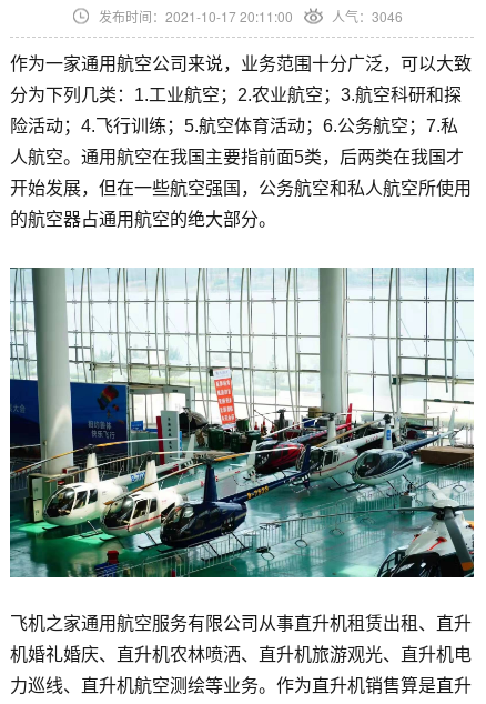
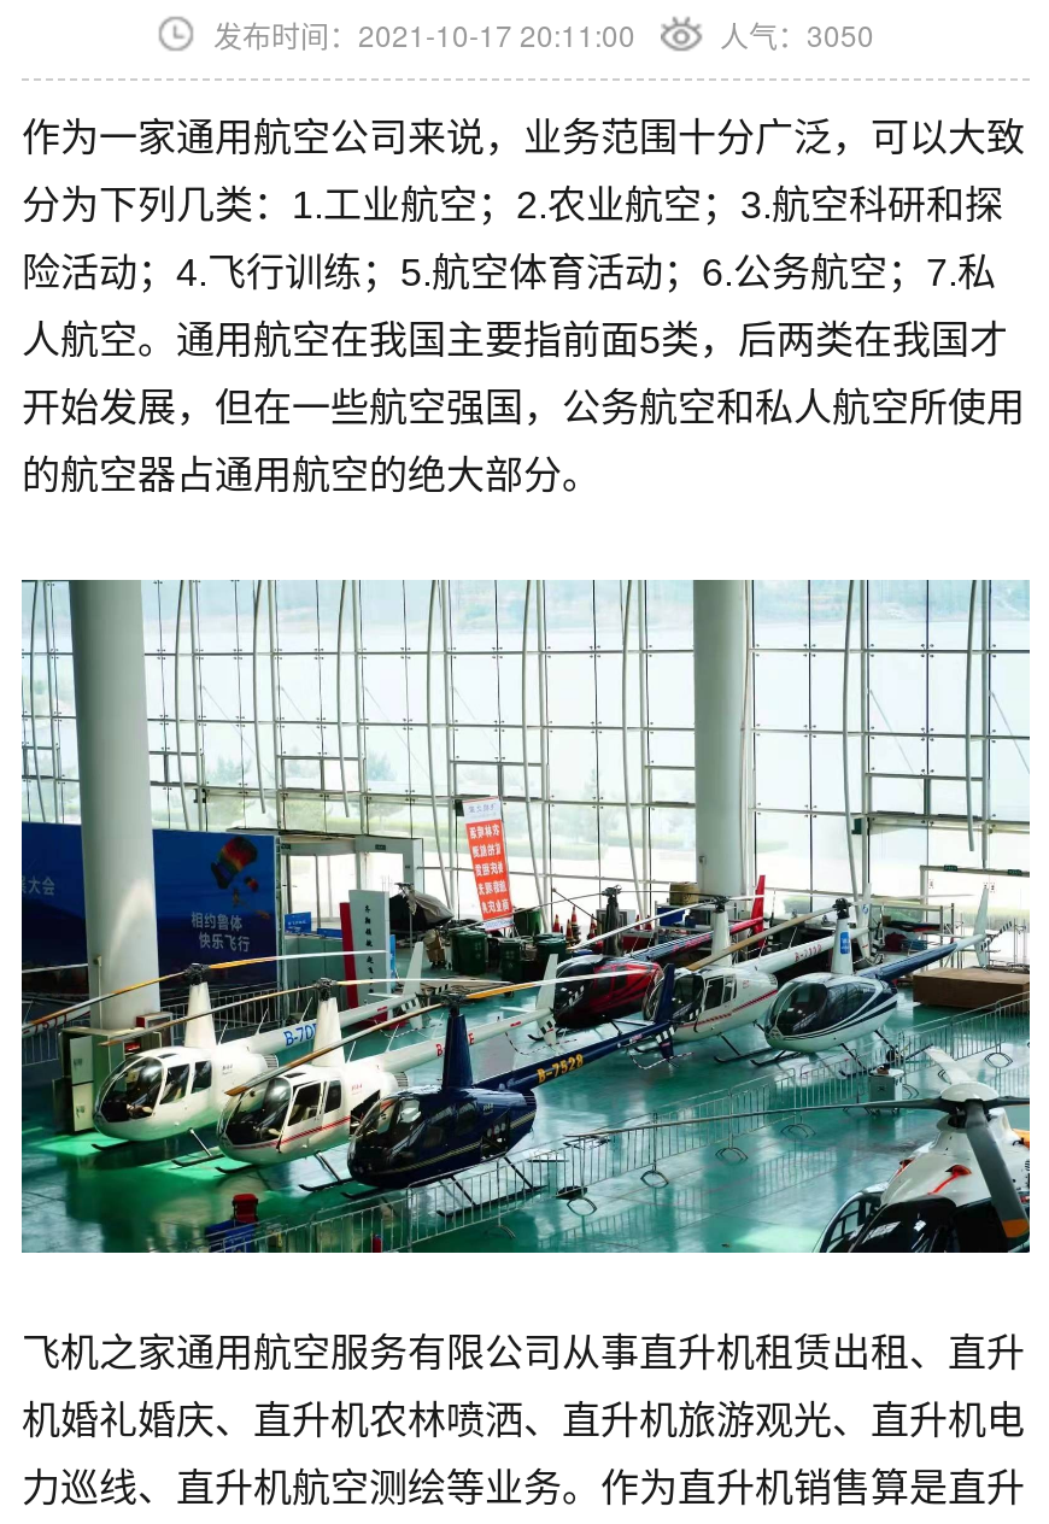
- 人气：3046
+ 人气：3050
